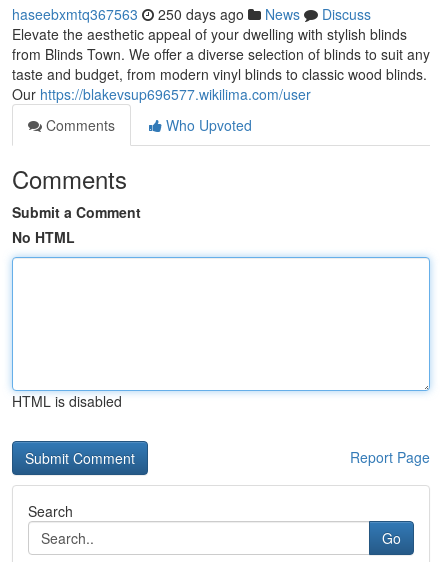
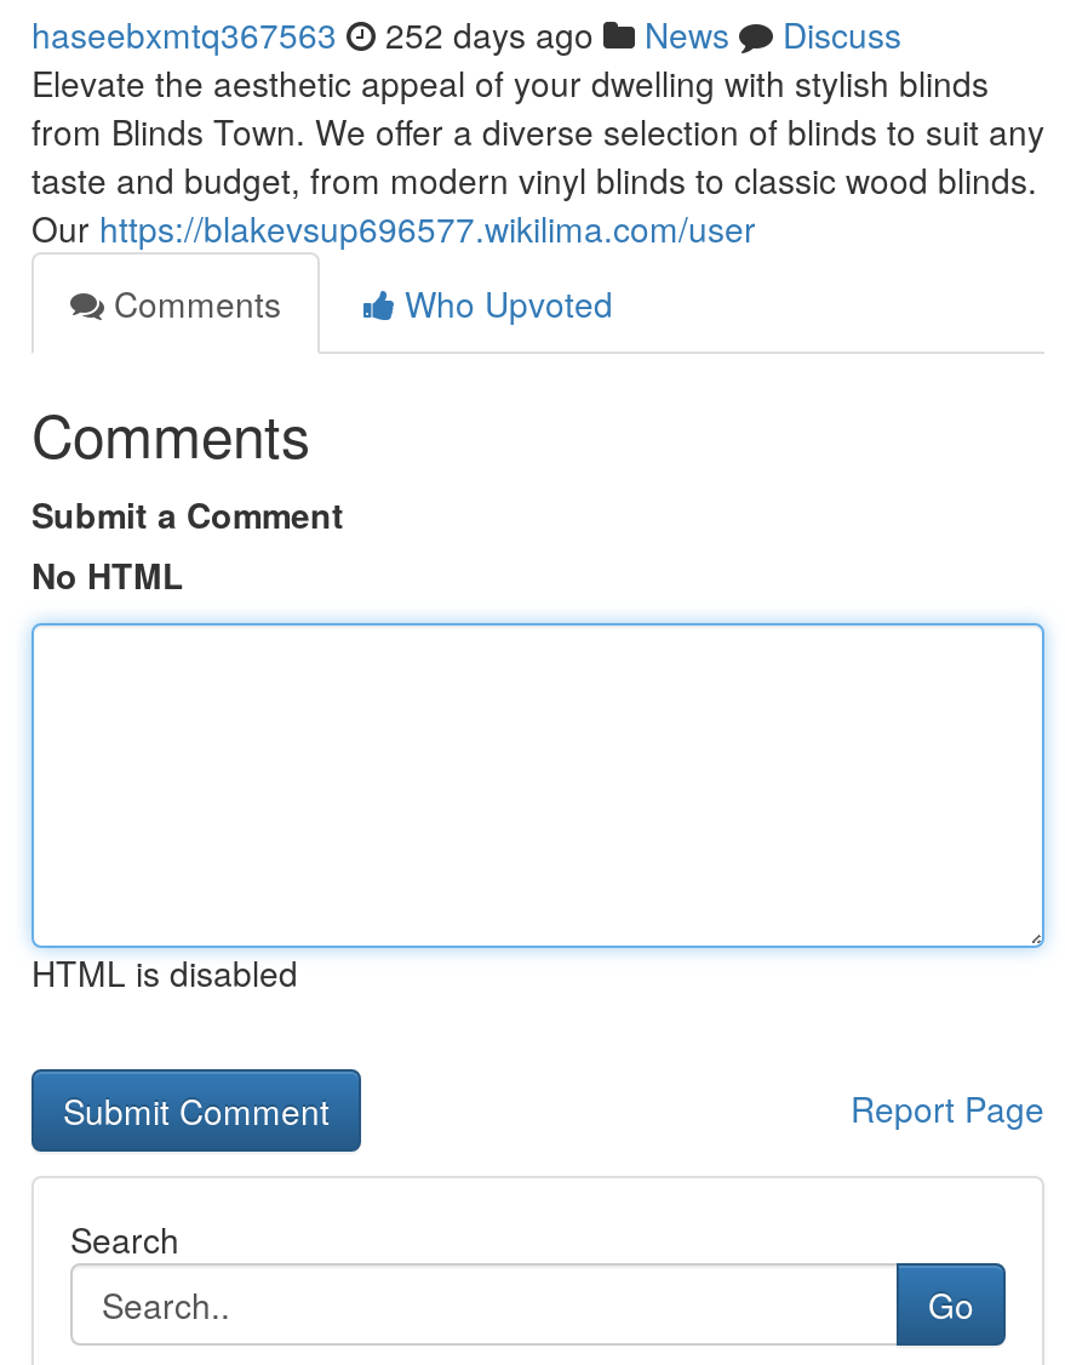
- haseebxmtq367563 250 days ago News Discuss
+ haseebxmtq367563 252 days ago News Discuss
